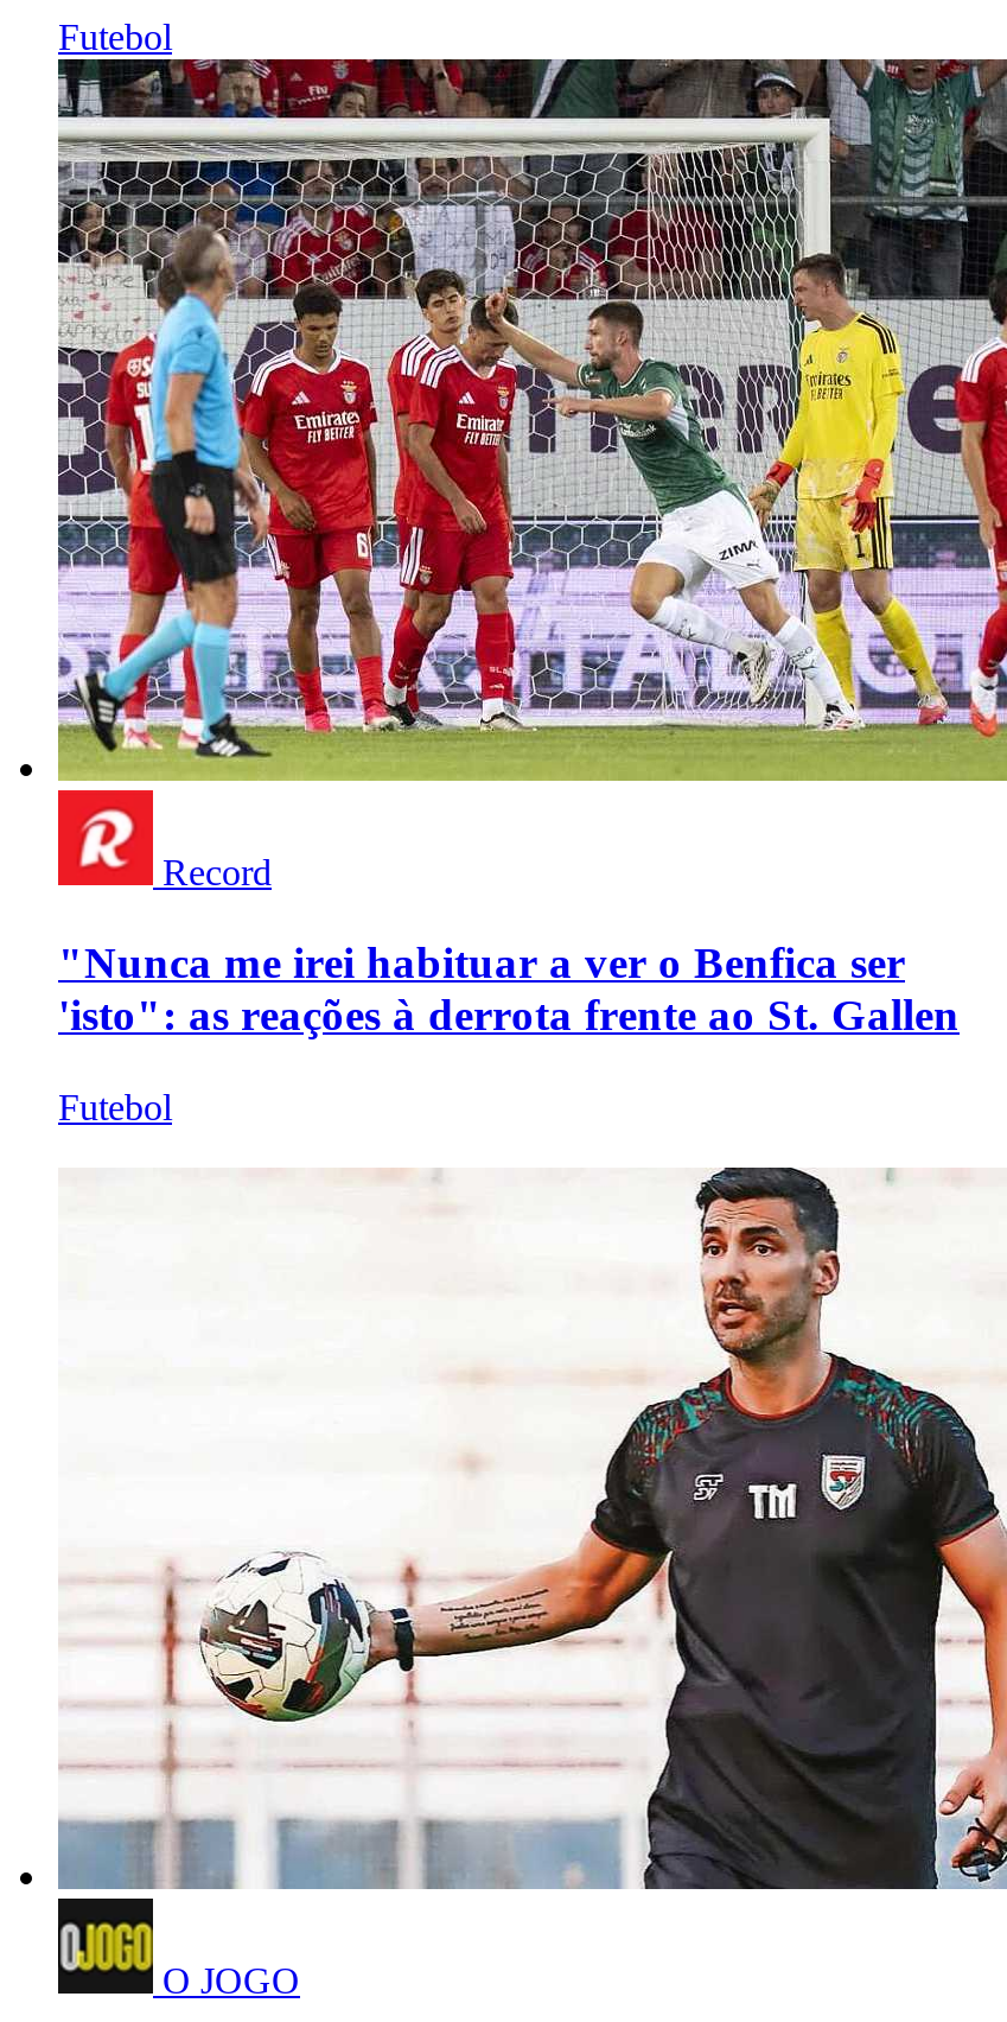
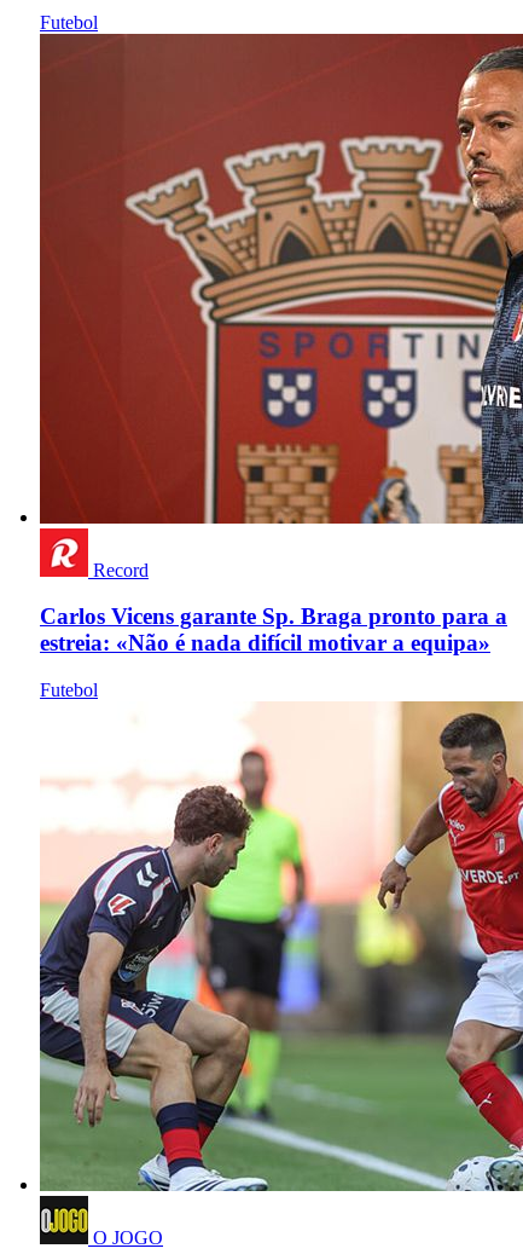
- [image]
+ [image]

- "Nunca me irei habituar a ver o Benfica ser
- 'isto": as reações à derrota frente ao St. Gallen
+ Carlos Vicens garante Sp. Braga pronto para a
+ estreia: «Não é nada difícil motivar a equipa»

- [image]
+ [image]
